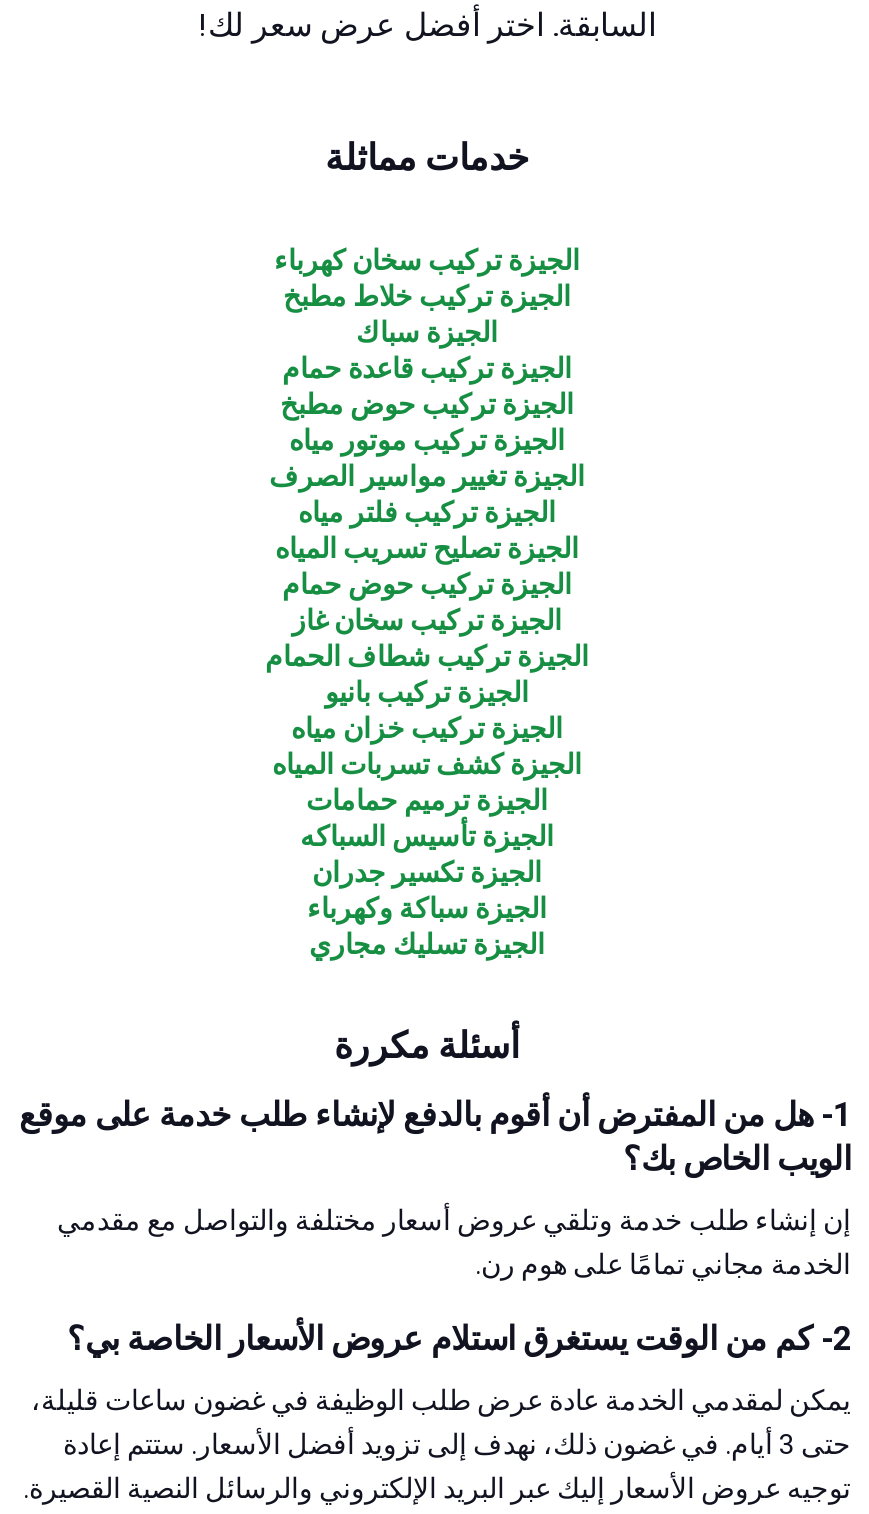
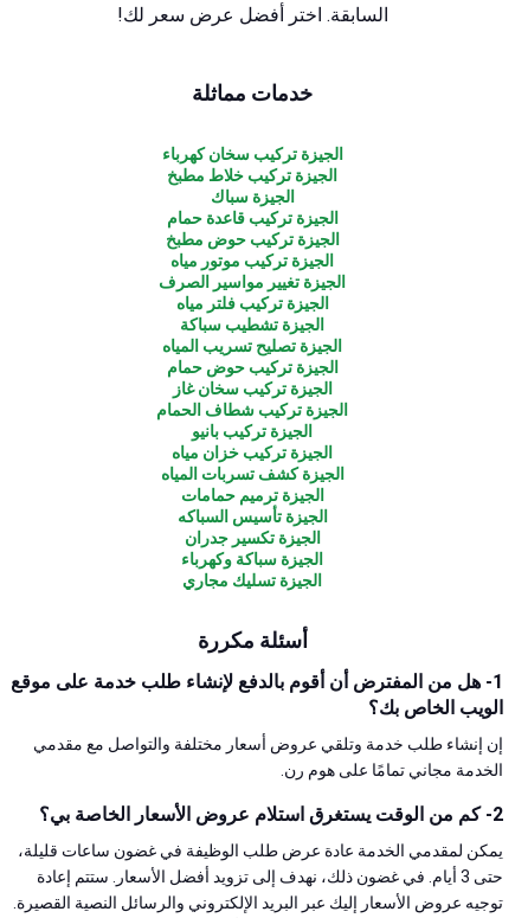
+ الجيزة تشطيب سباكة
